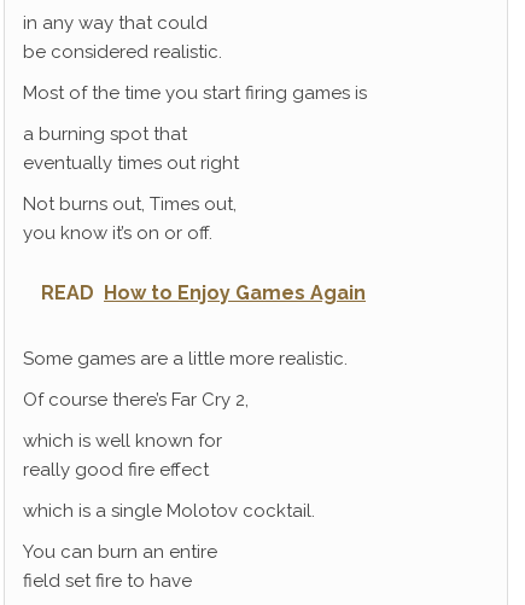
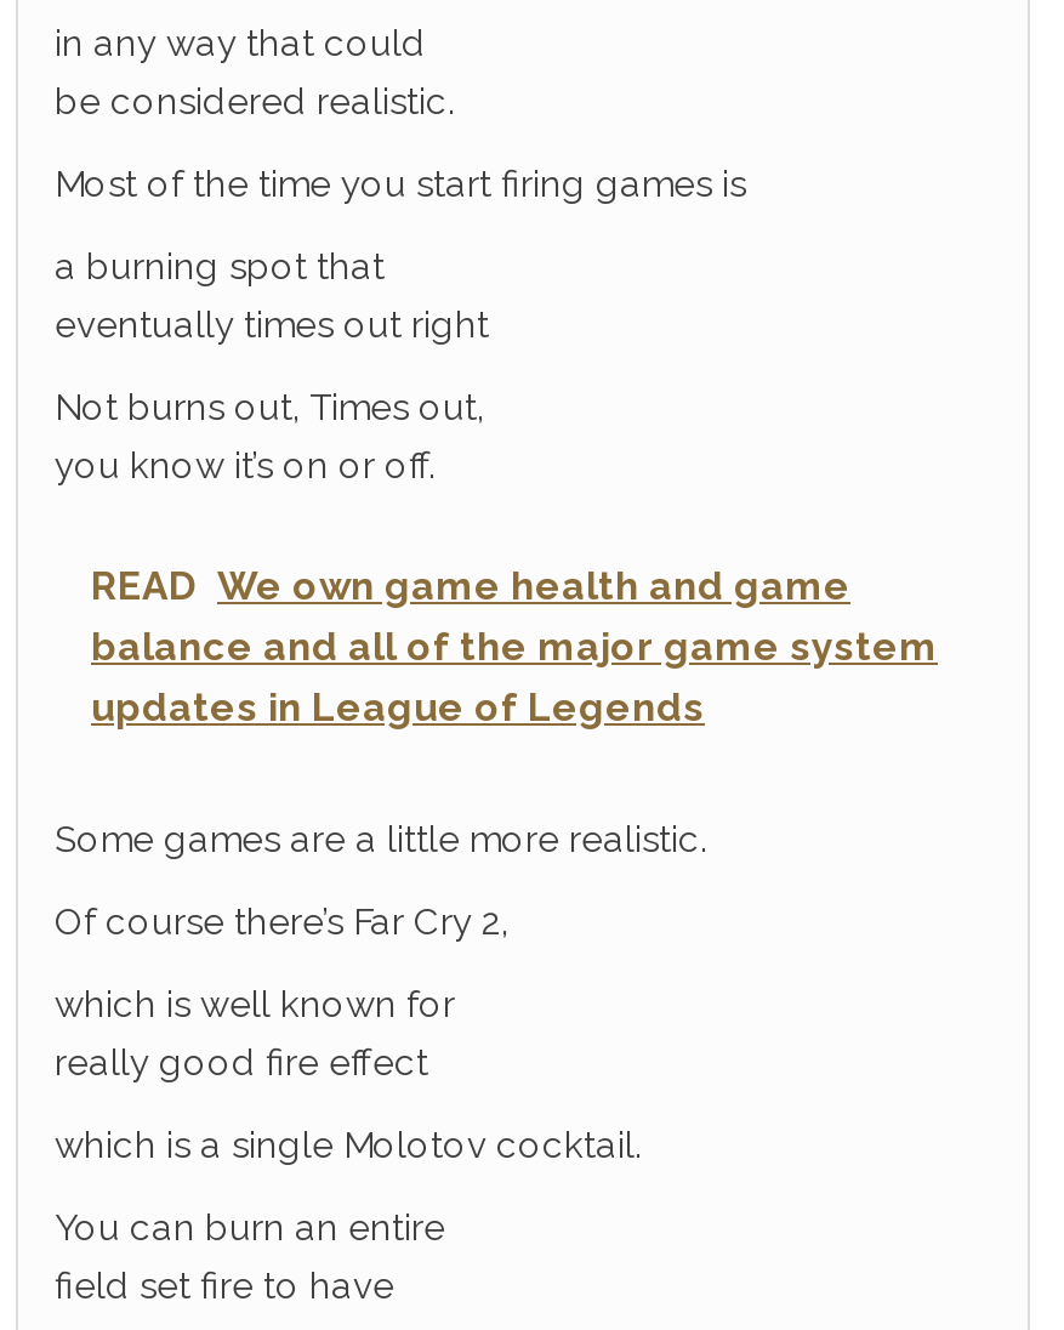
- READ How to Enjoy Games Again
+ READ We own game health and game
+ balance and all of the major game system
+ updates in League of Legends
